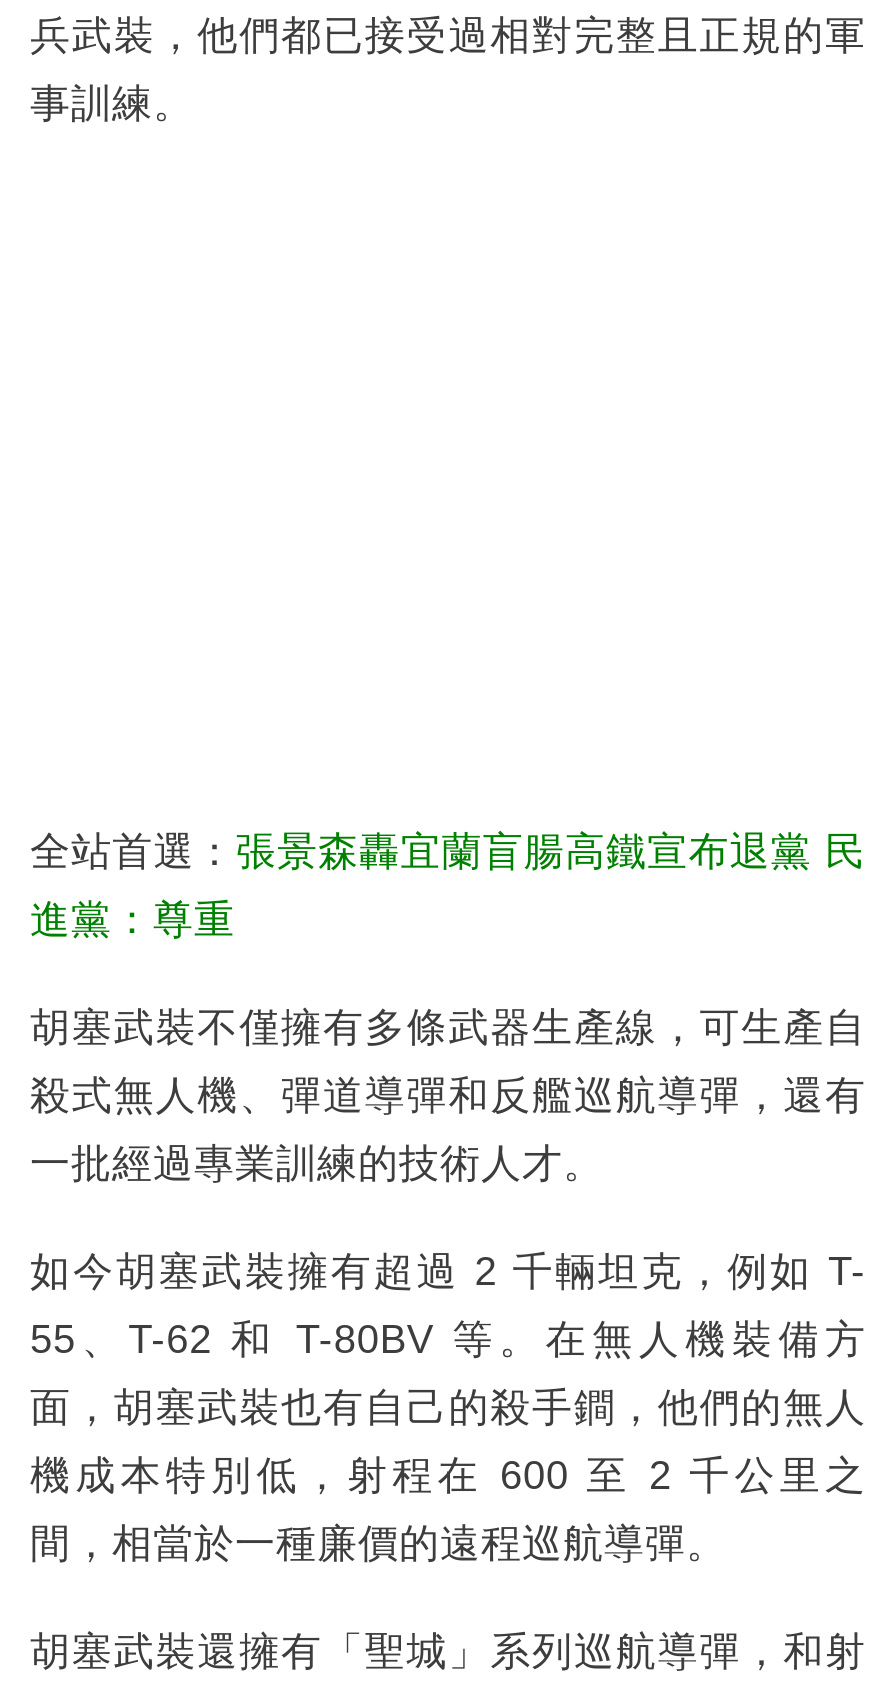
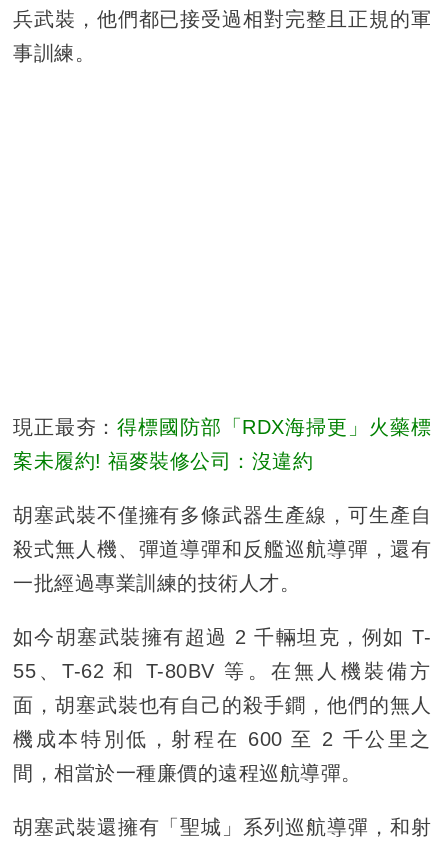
- 全站首選：張景森轟宜蘭盲腸高鐵宣布退黨 民
+ 現正最夯：得標國防部「RDX海掃更」火藥標

- 進黨：尊重
+ 案未履約! 福麥裝修公司：沒違約
